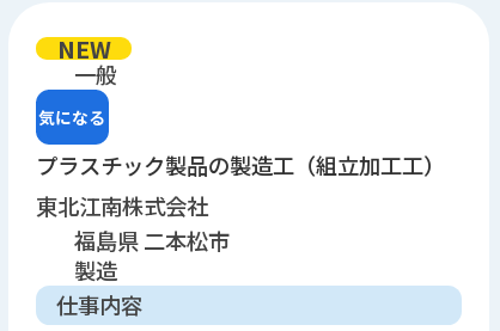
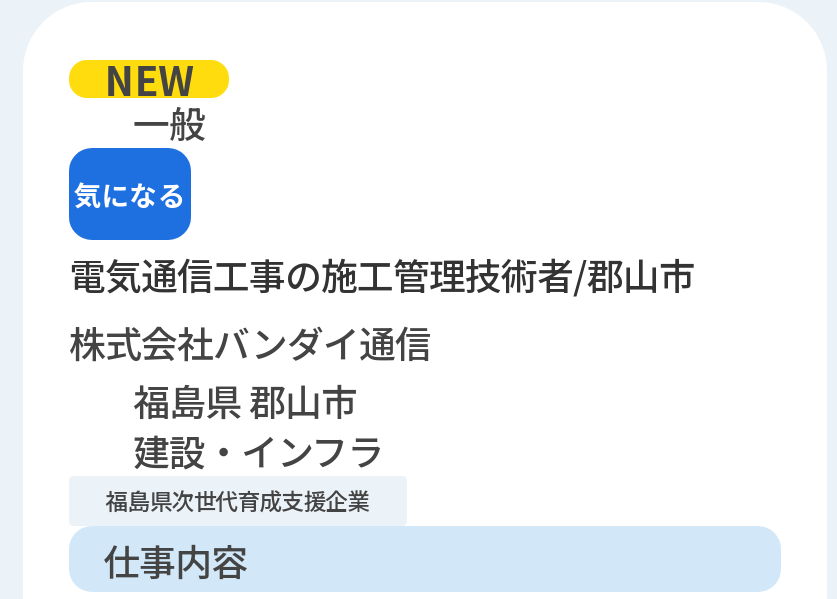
- プラスチック製品の製造工（組立加工工）
- 東北江南株式会社
- 福島県 二本松市
- 製造
+ 電気通信工事の施工管理技術者/郡山市
+ 株式会社バンダイ通信
+ 福島県 郡山市
+ 建設・インフラ
+ 福島県次世代育成支援企業
